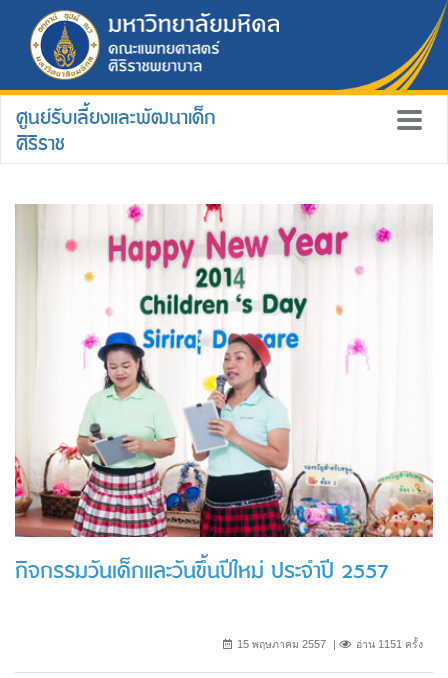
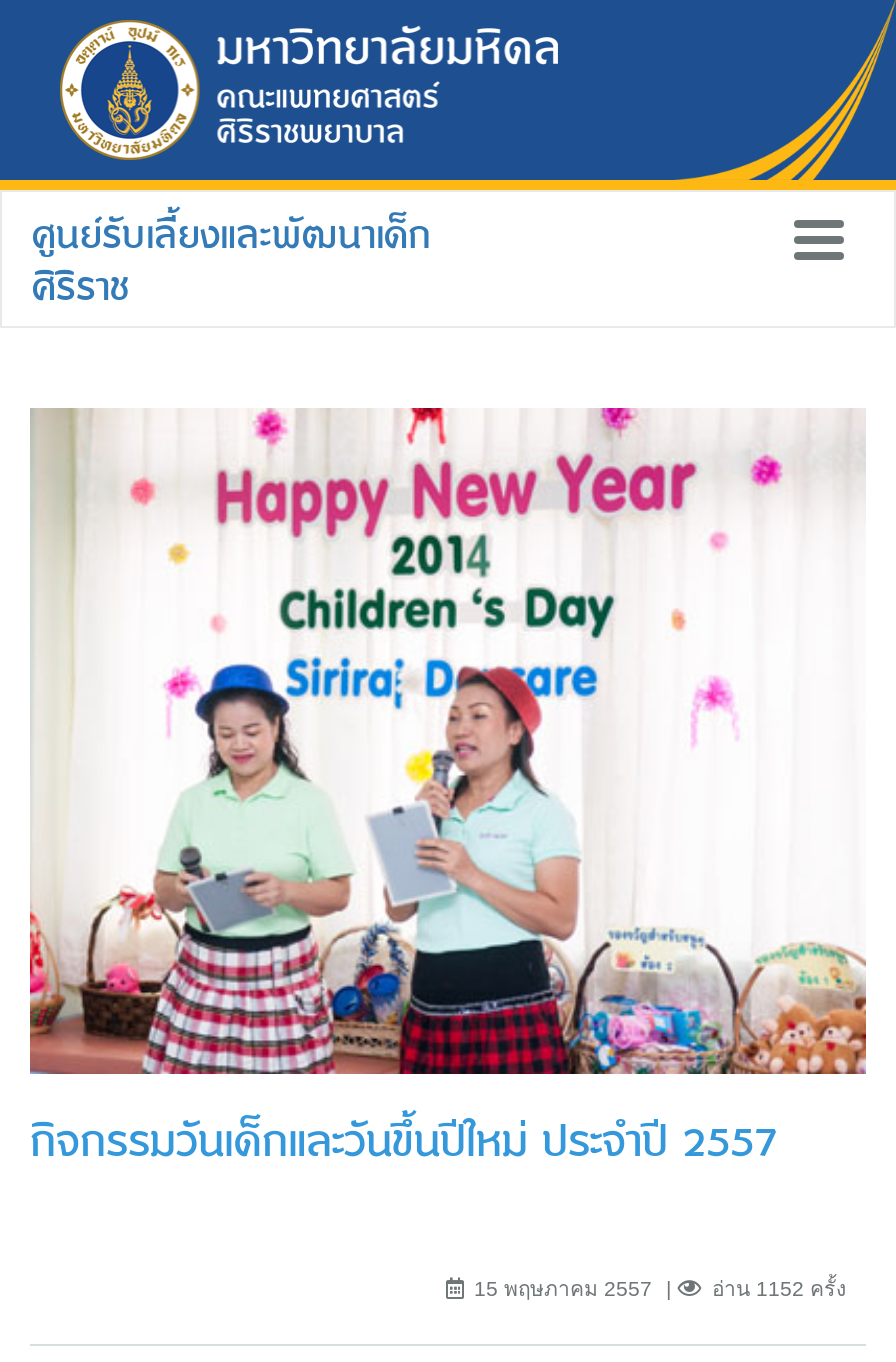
- อ่าน 1151 ครั้ง
+ อ่าน 1152 ครั้ง
